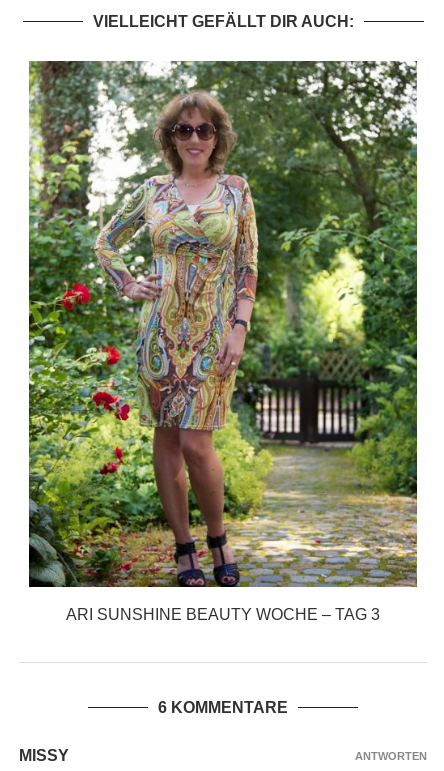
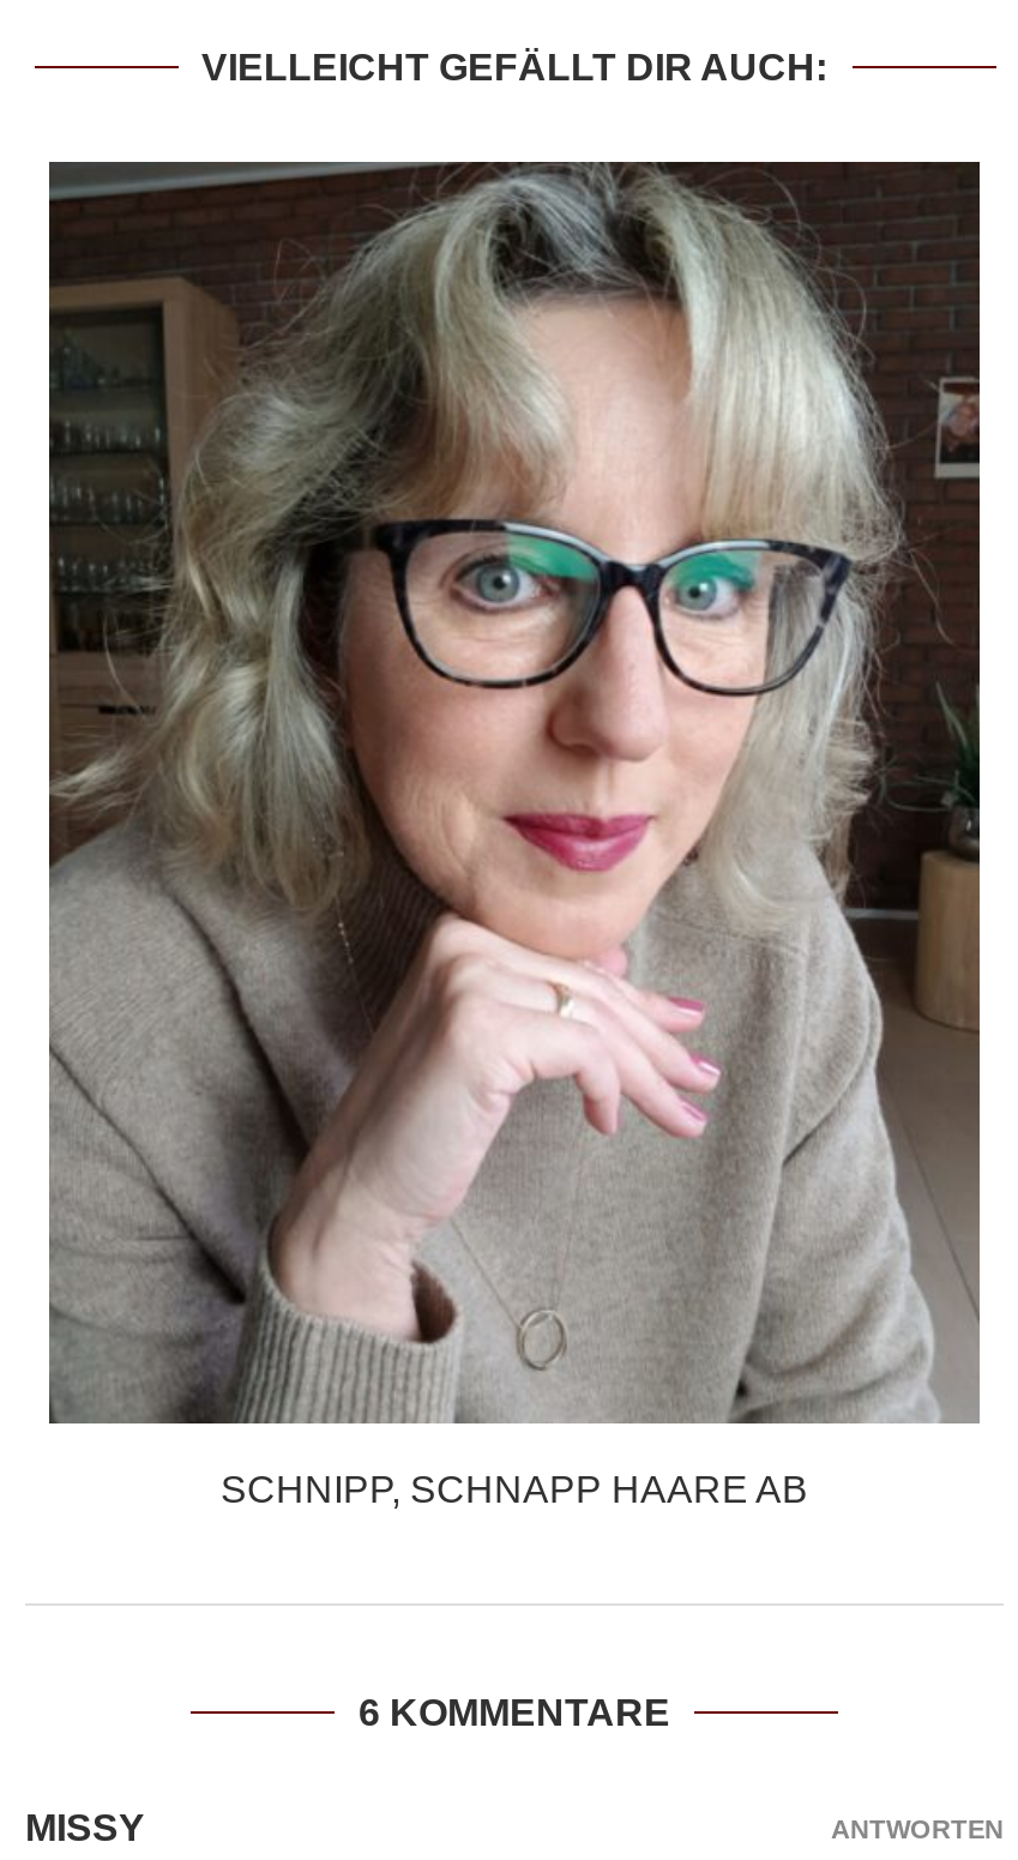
- [image]
- ARI SUNSHINE BEAUTY WOCHE – TAG 3
+ [image]
+ SCHNIPP, SCHNAPP HAARE AB
